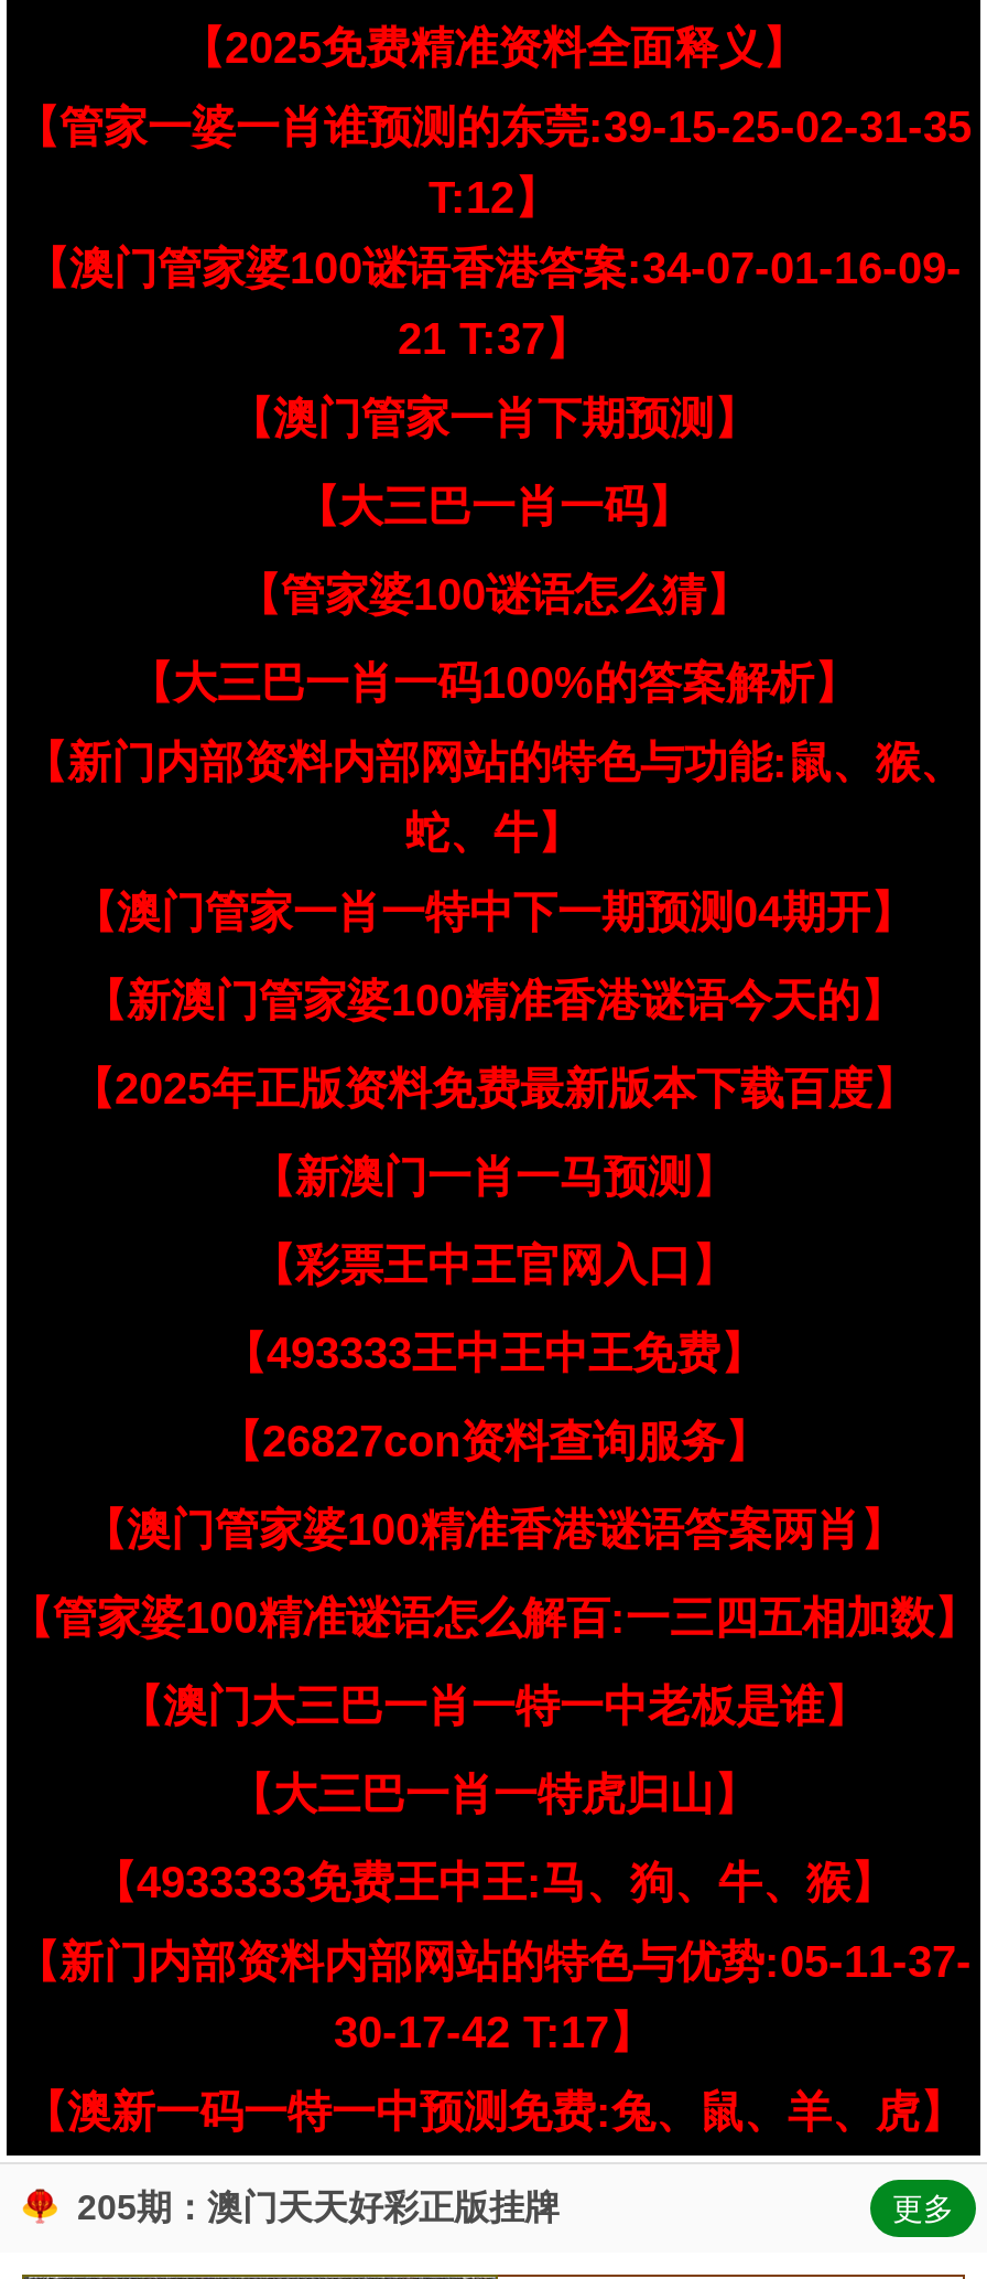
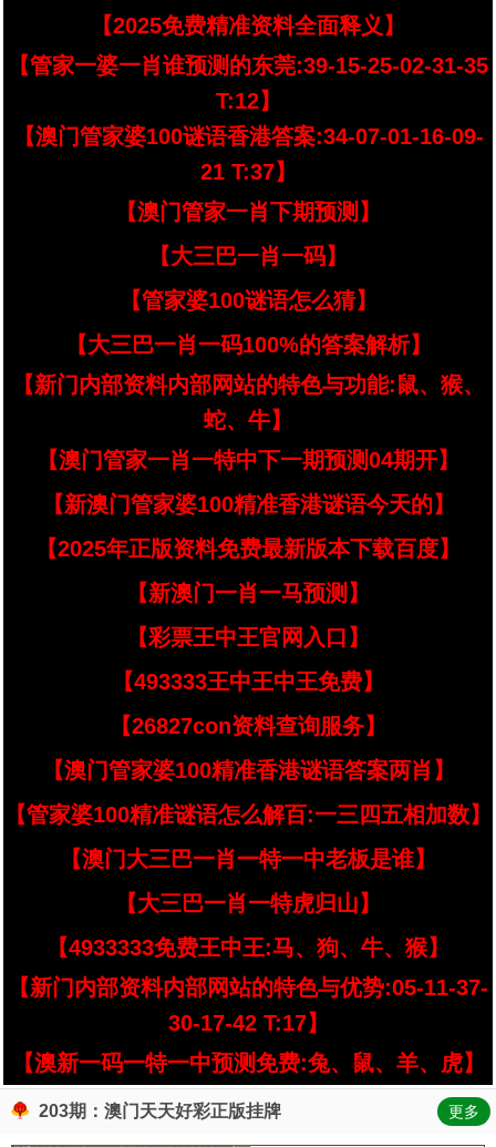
- 205期：澳门天天好彩正版挂牌
+ 203期：澳门天天好彩正版挂牌
